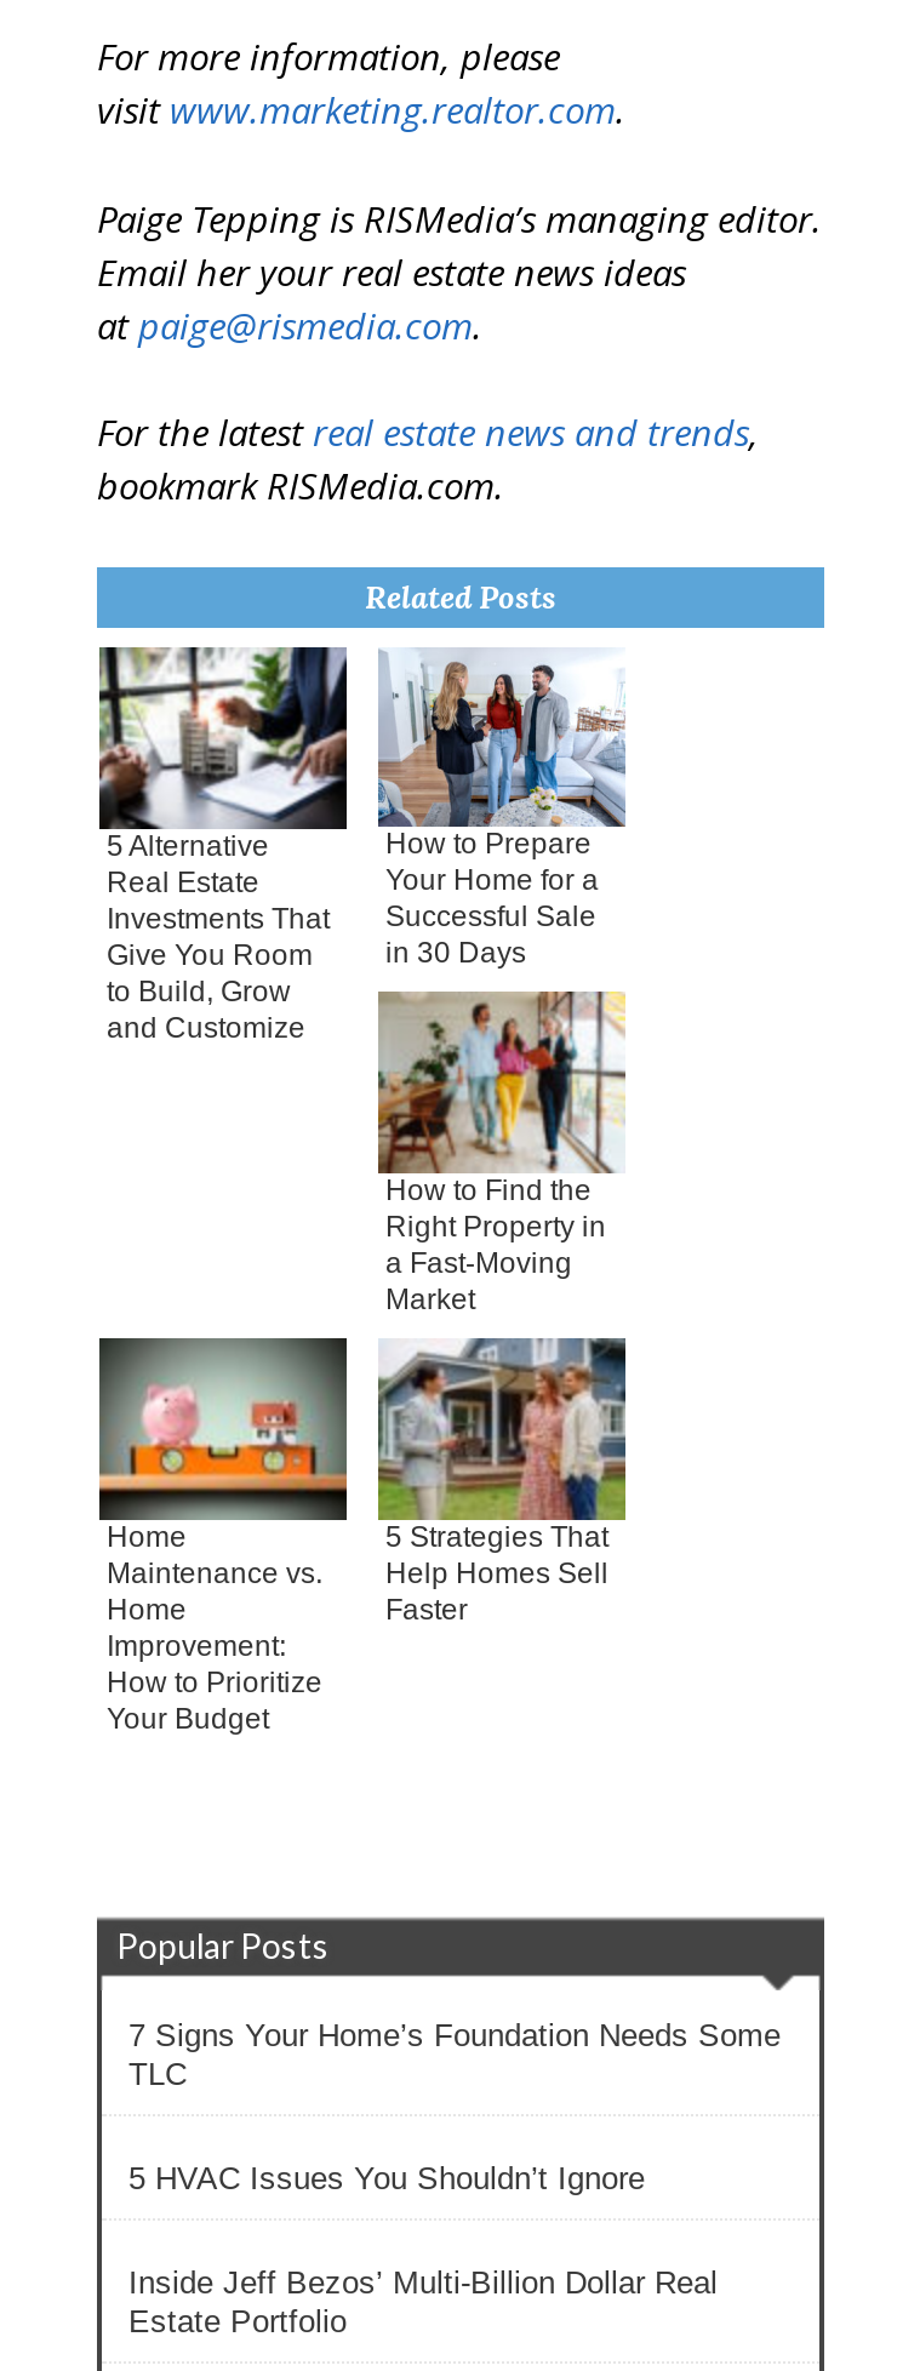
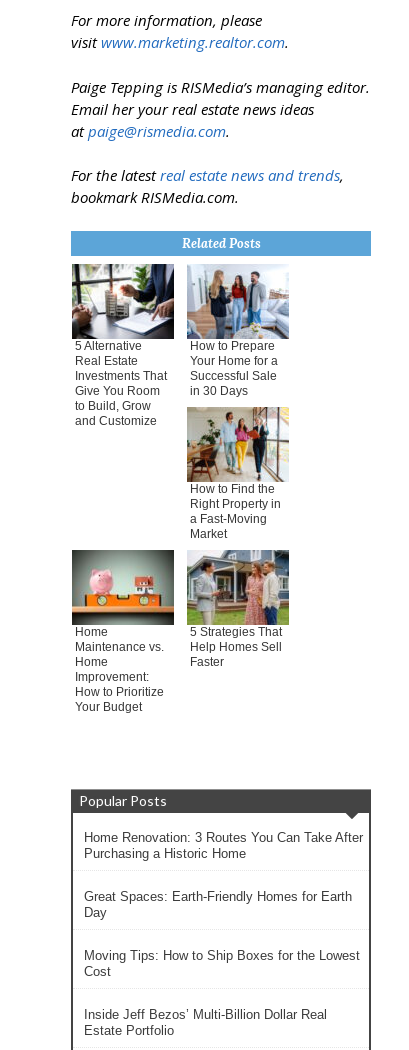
- 7 Signs Your Home’s Foundation Needs Some
- TLC
- 5 HVAC Issues You Shouldn’t Ignore
+ Home Renovation: 3 Routes You Can Take After
+ Purchasing a Historic Home
+ Great Spaces: Earth-Friendly Homes for Earth
+ Day
+ Moving Tips: How to Ship Boxes for the Lowest
+ Cost
